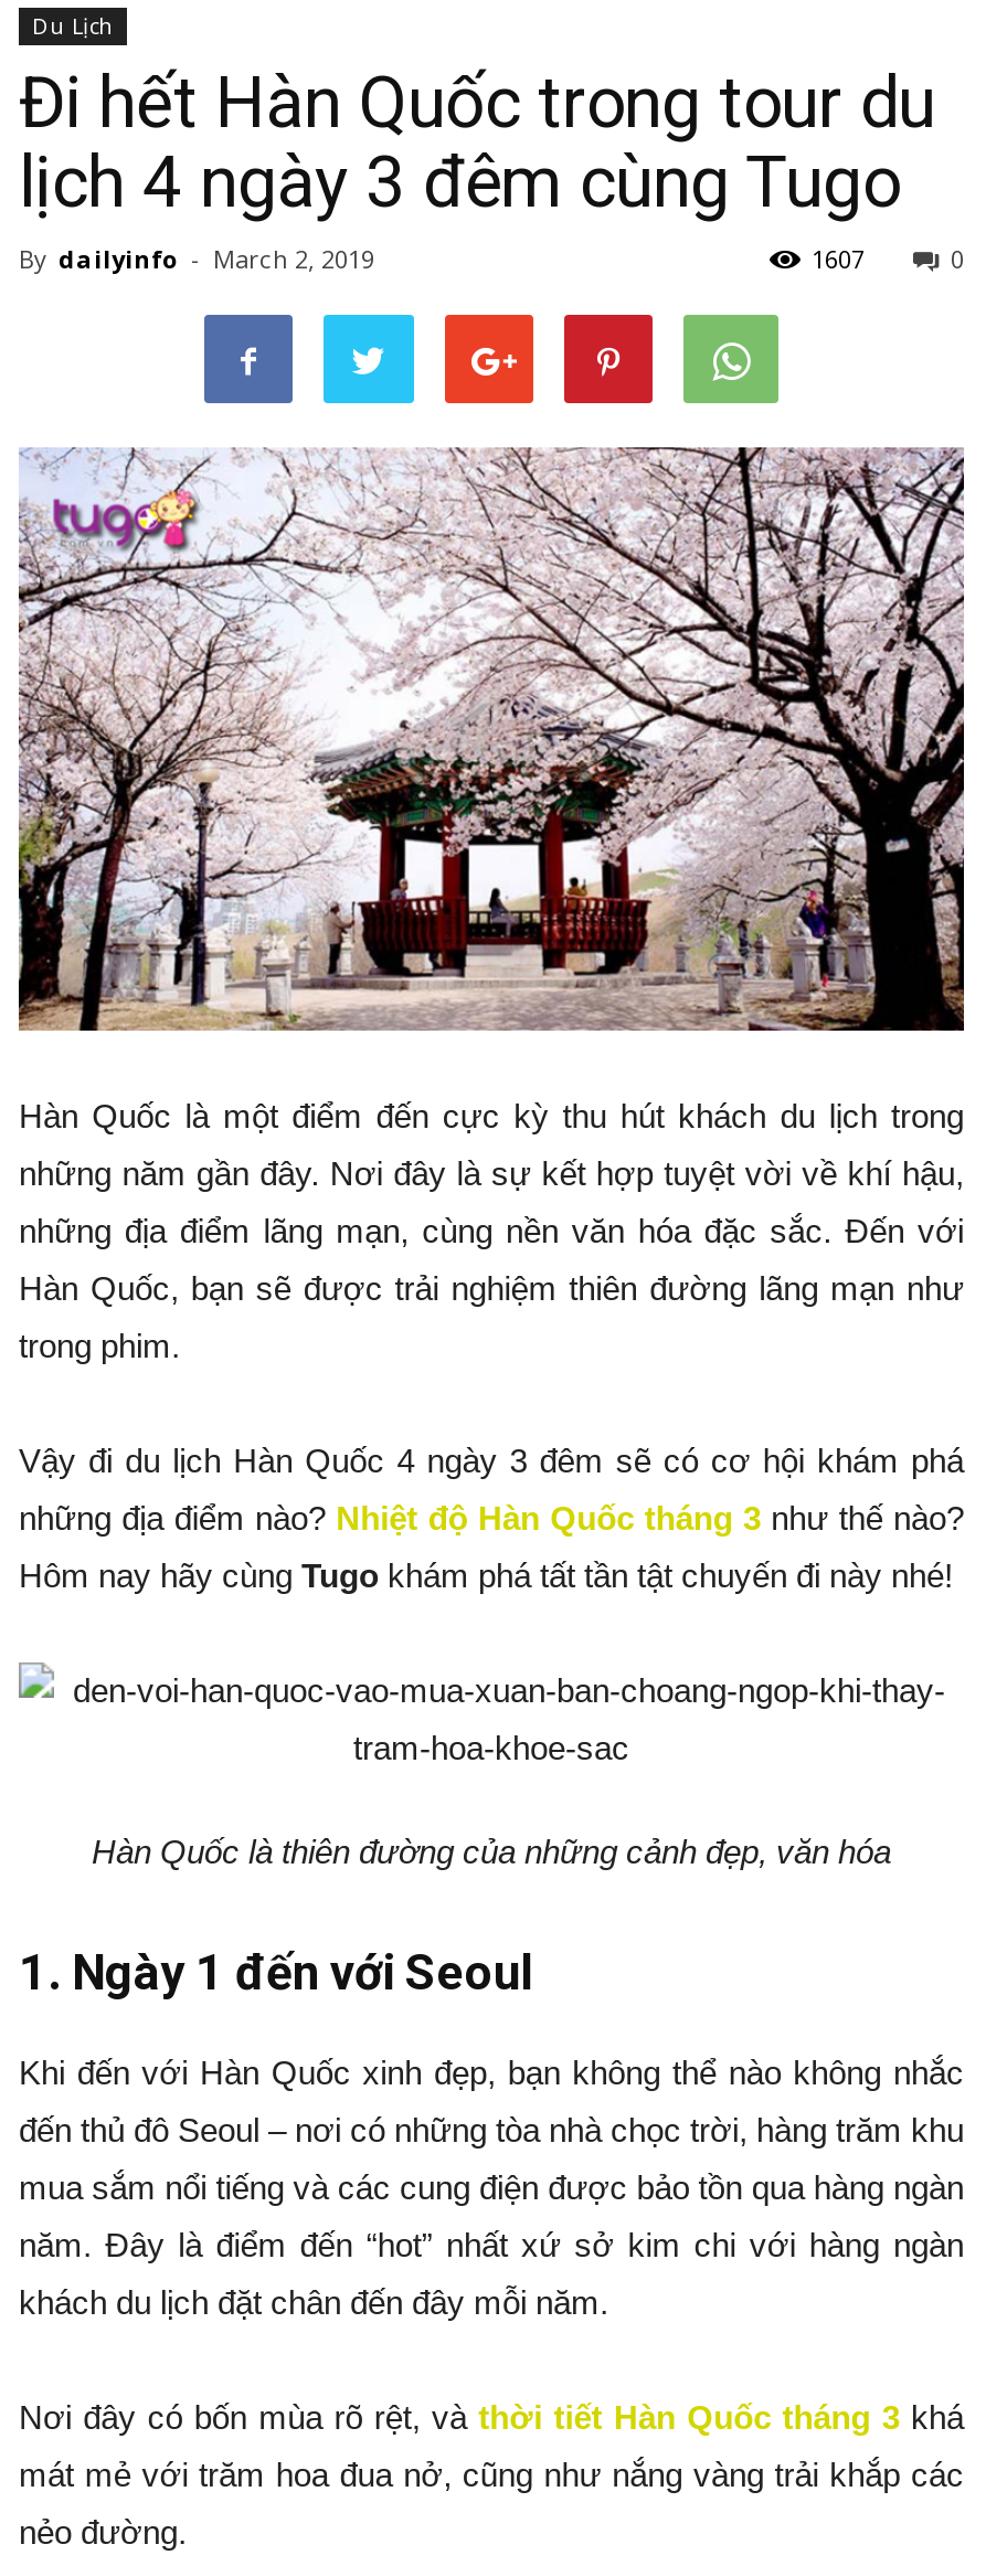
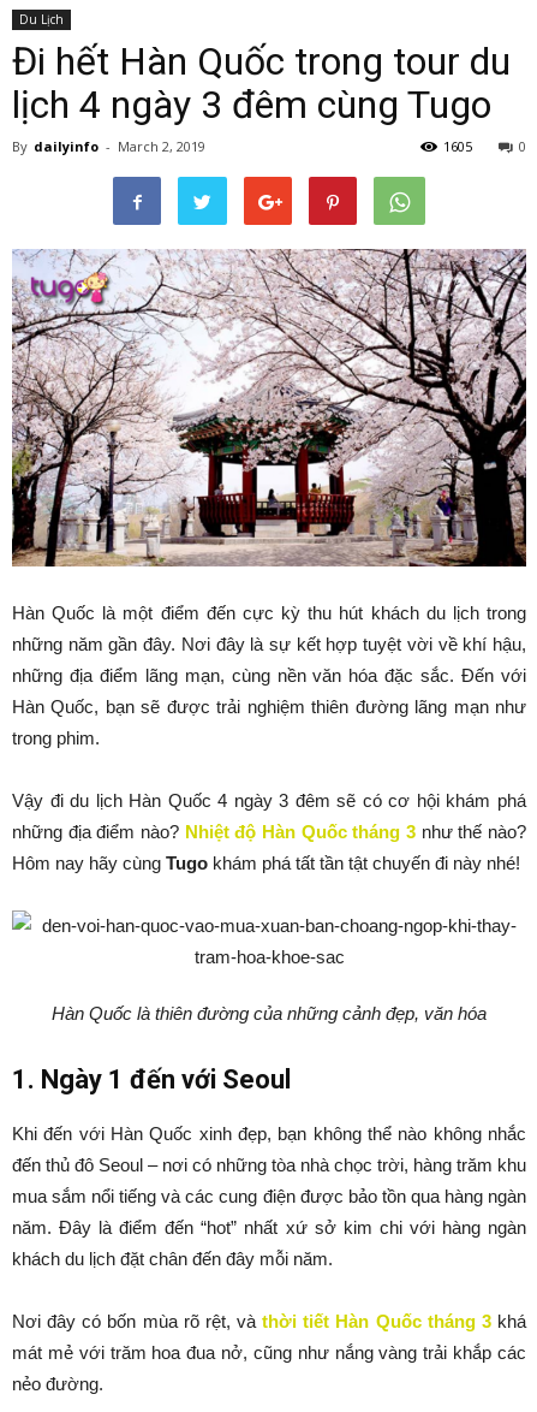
- 1607
+ 1605
